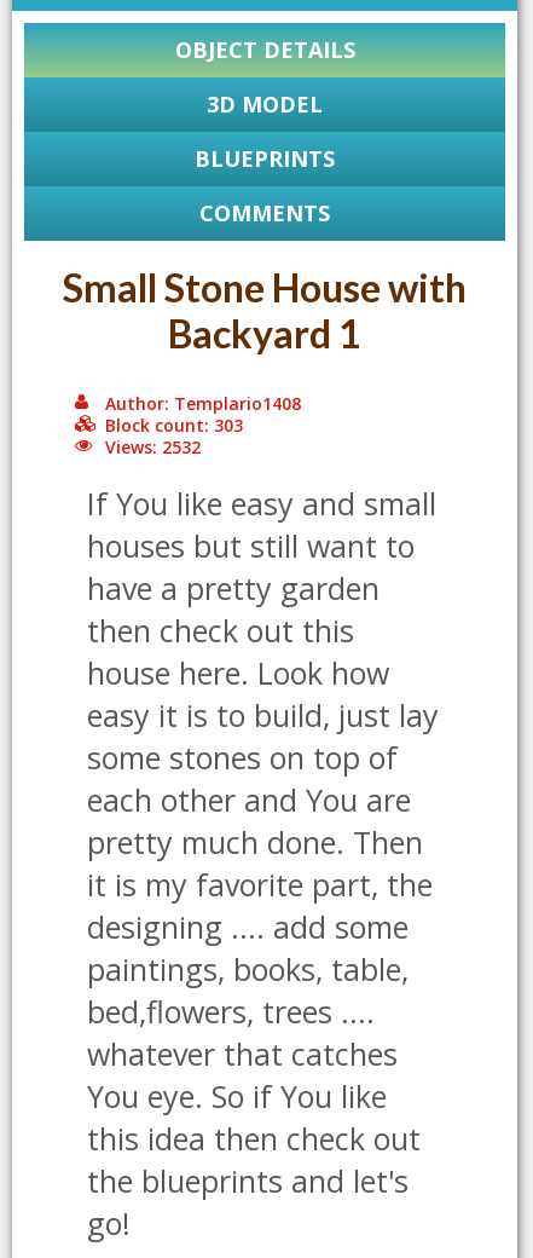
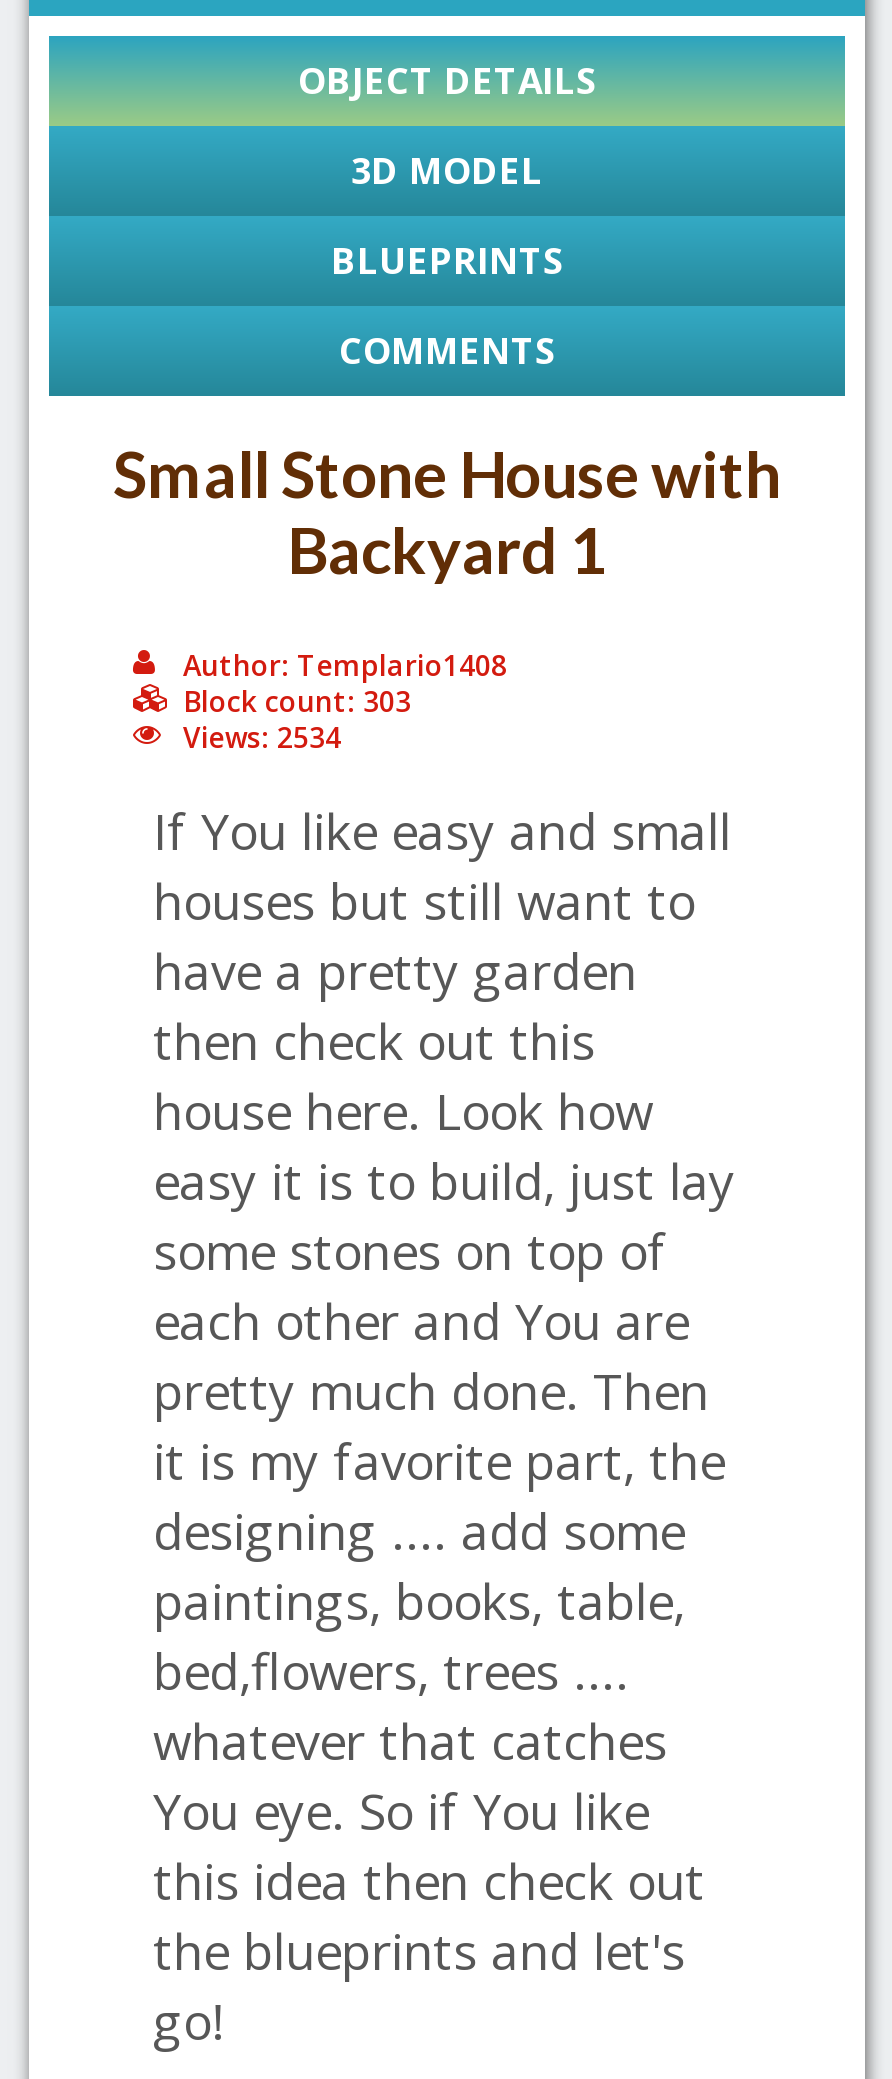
- Views: 2532
+ Views: 2534
